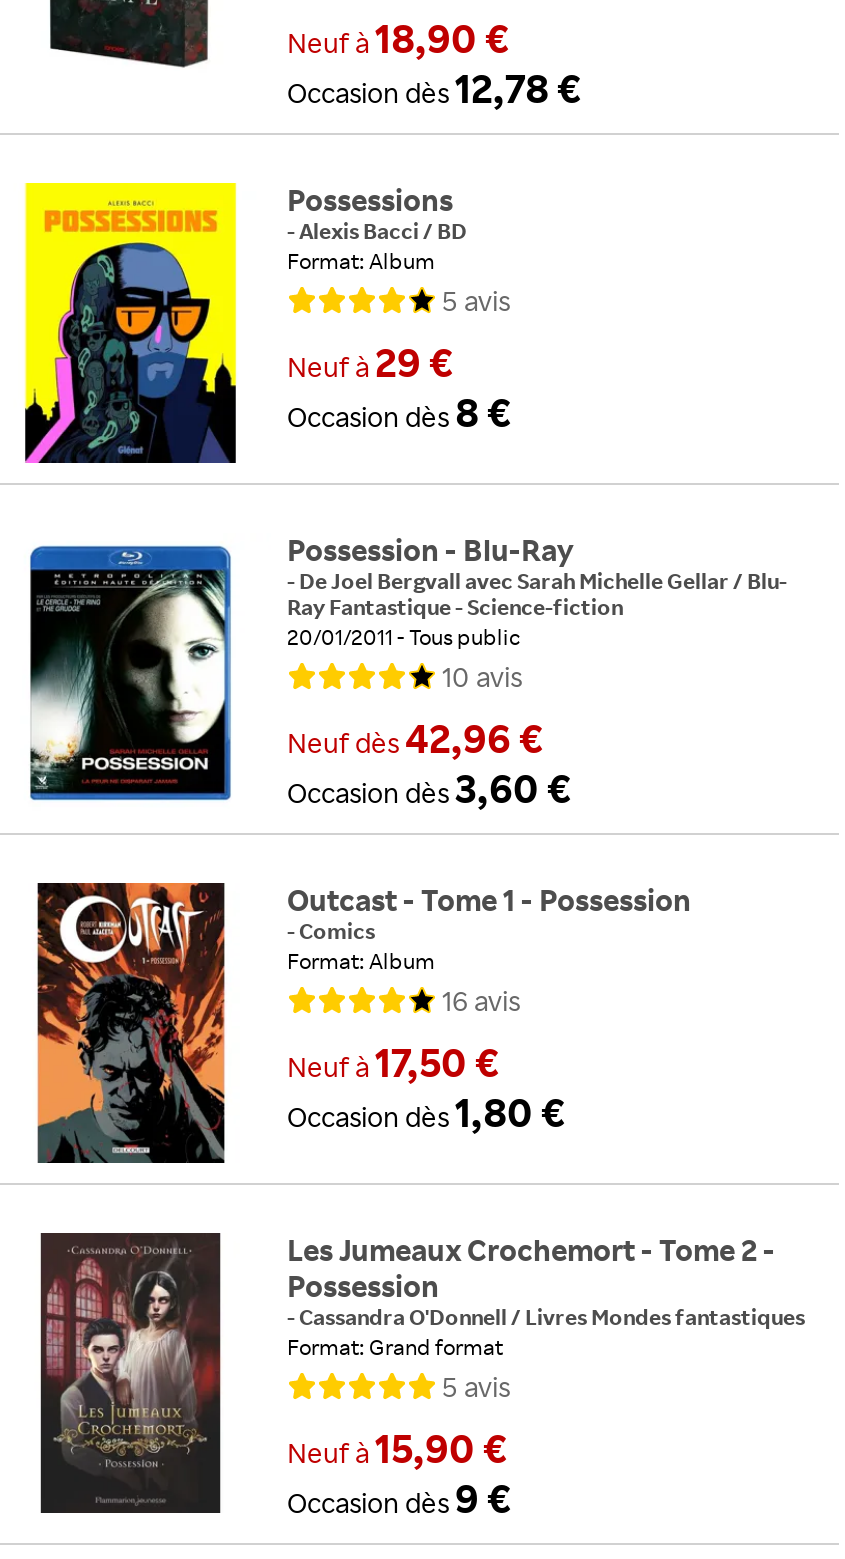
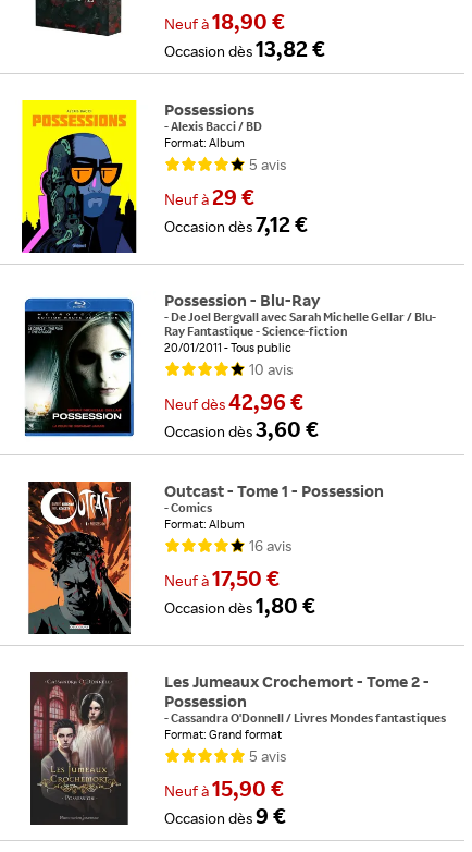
- Occasion dès12,78 €
+ Occasion dès13,82 €

- Occasion dès8 €
+ Occasion dès7,12 €
